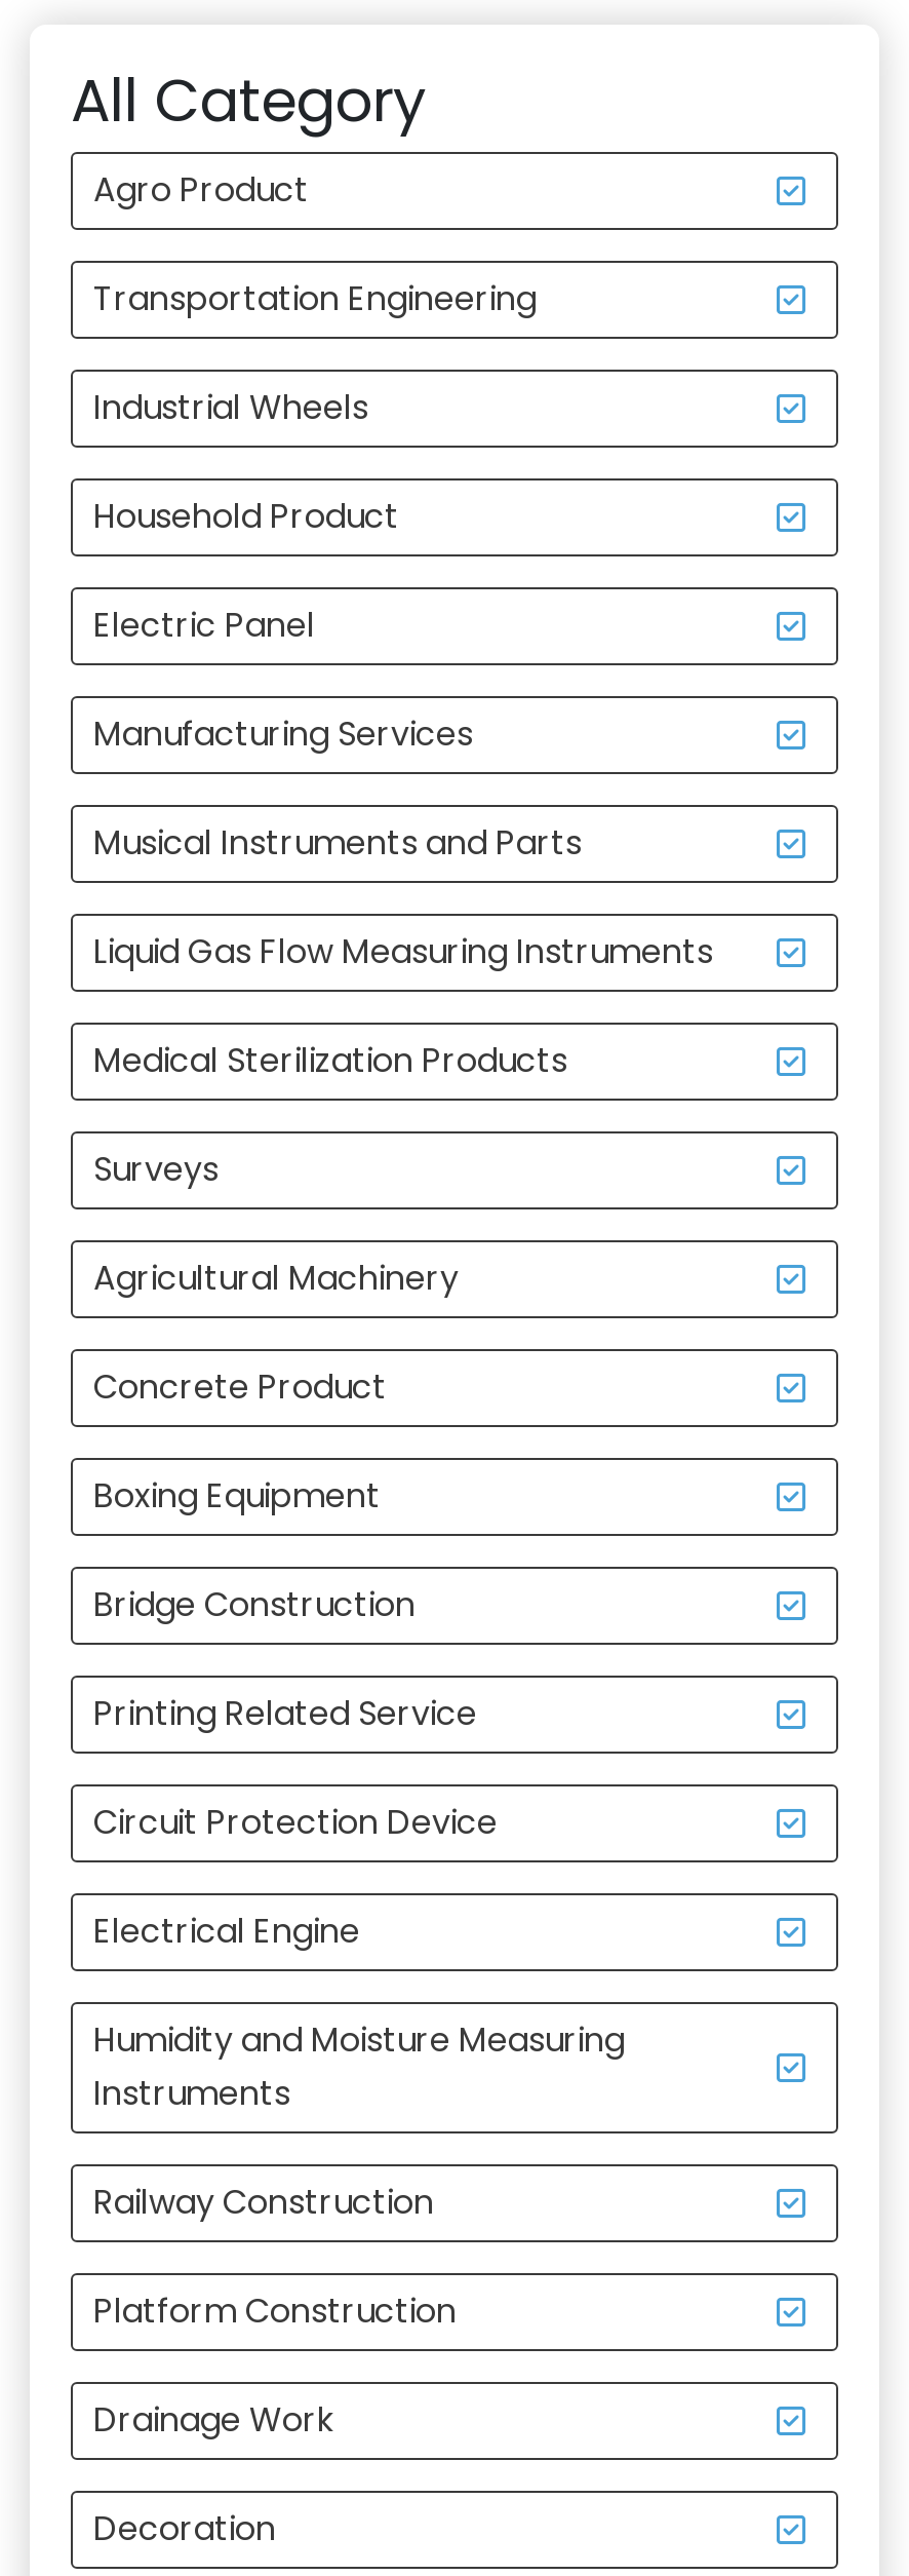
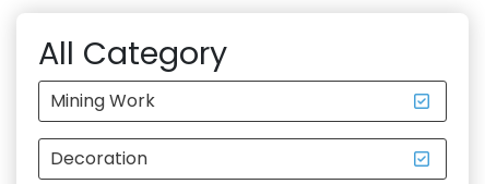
- Agro Product
- Transportation Engineering
- Industrial Wheels
- Household Product
- Electric Panel
- Manufacturing Services
- Musical Instruments and Parts
- Liquid Gas Flow Measuring Instruments
- Medical Sterilization Products
- Surveys
- Agricultural Machinery
- Concrete Product
- Boxing Equipment
- Bridge Construction
- Printing Related Service
- Circuit Protection Device
- Electrical Engine
- Humidity and Moisture Measuring
- Instruments
- Railway Construction
- Platform Construction
- Drainage Work
+ Mining Work
